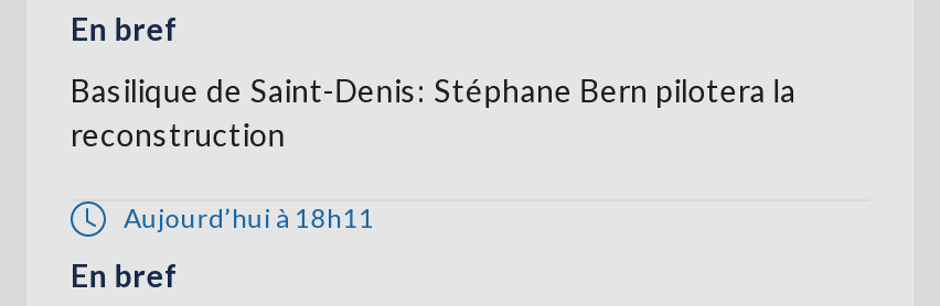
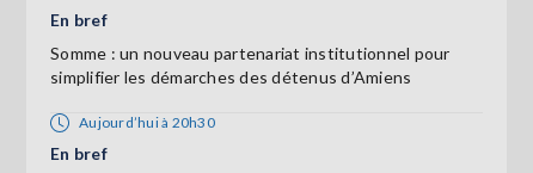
- Basilique de Saint-Denis: Stéphane Bern pilotera la
- reconstruction
+ Somme : un nouveau partenariat institutionnel pour
+ simplifier les démarches des détenus d’Amiens

- Aujourd’hui à 18h11
+ Aujourd’hui à 20h30
